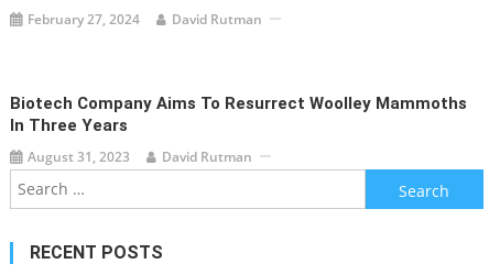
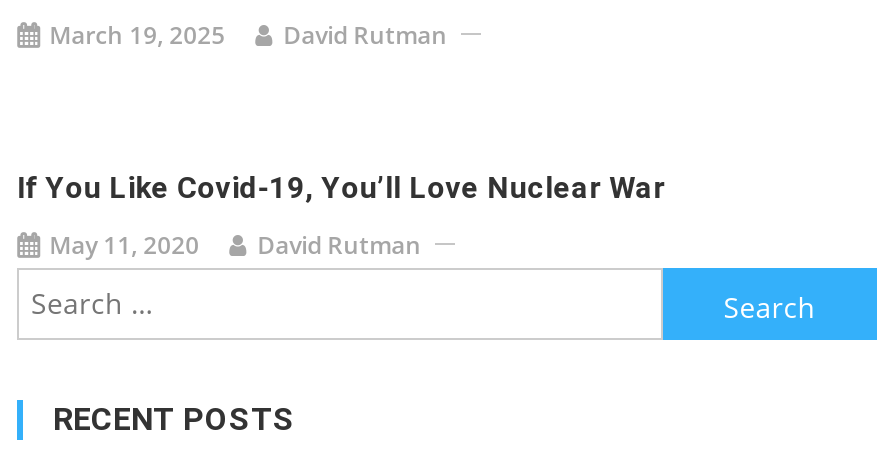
- February 27, 2024 David Rutman
+ March 19, 2025 David Rutman

- Biotech Company Aims To Resurrect Woolley Mammoths
- In Three Years
+ If You Like Covid-19, You’ll Love Nuclear War

- August 31, 2023 David Rutman
+ May 11, 2020 David Rutman
